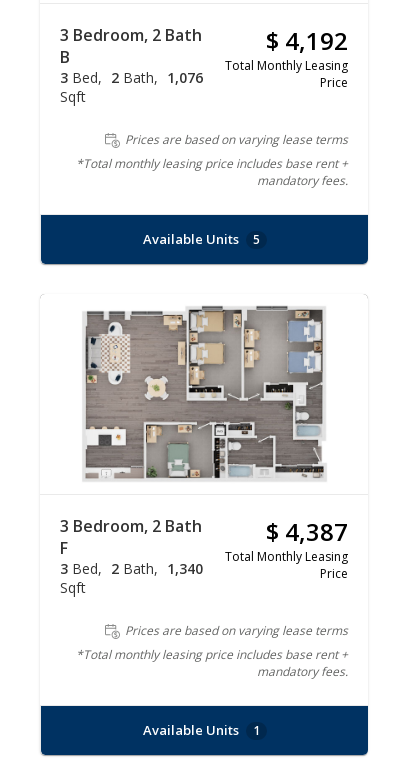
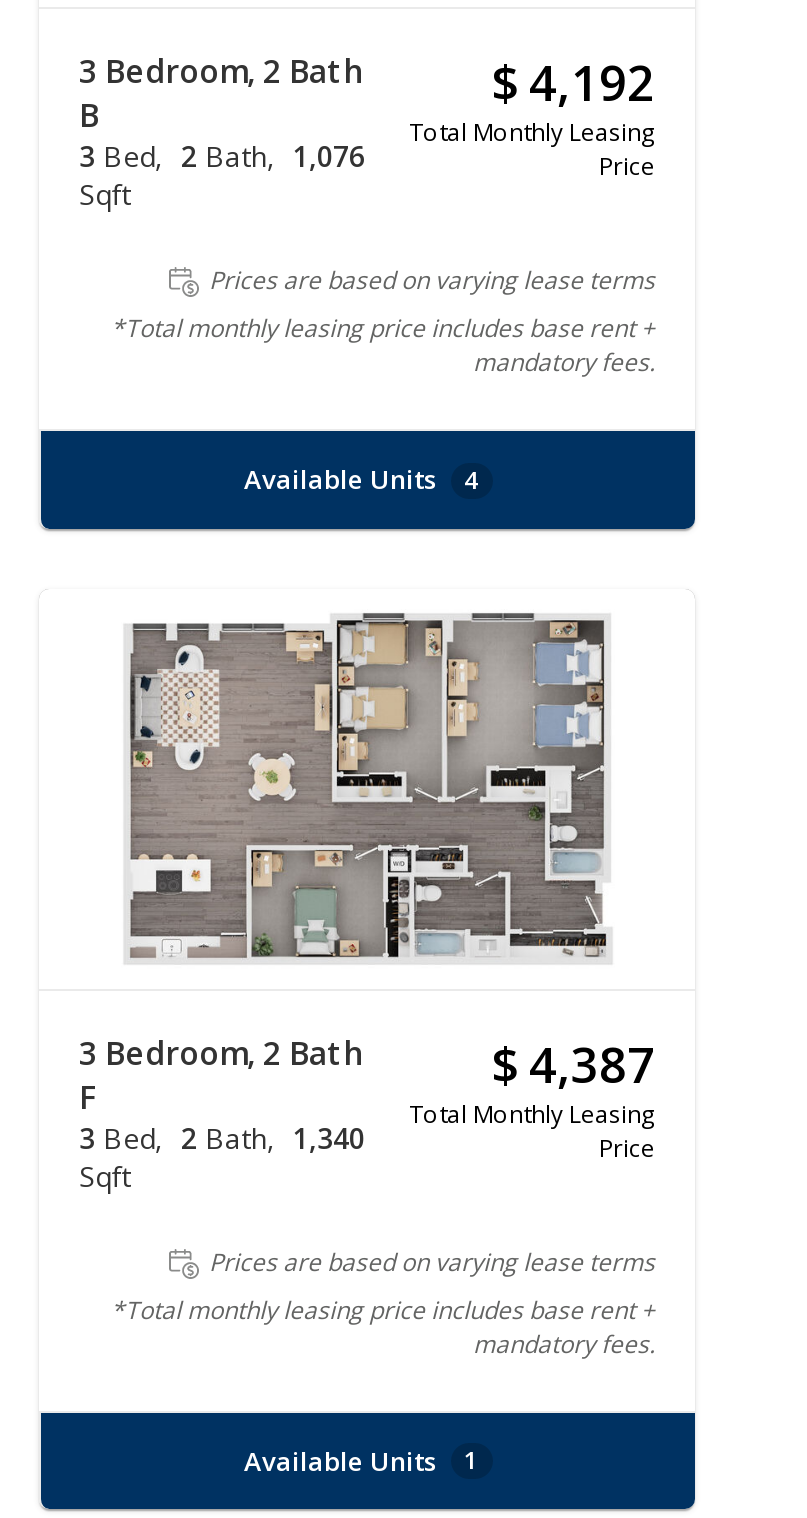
- Available Units 5
+ Available Units 4
